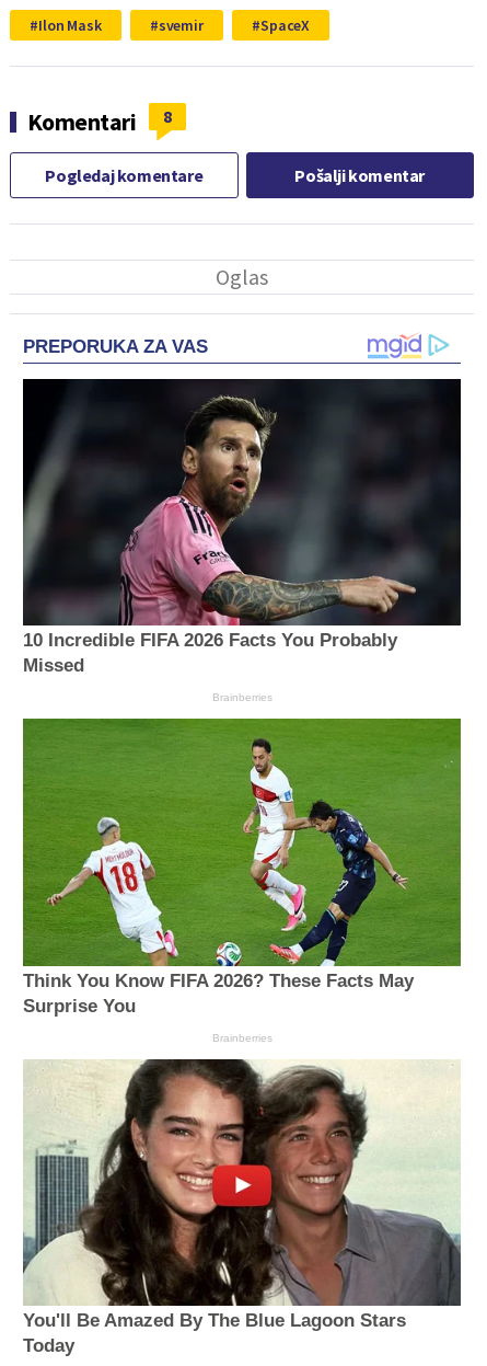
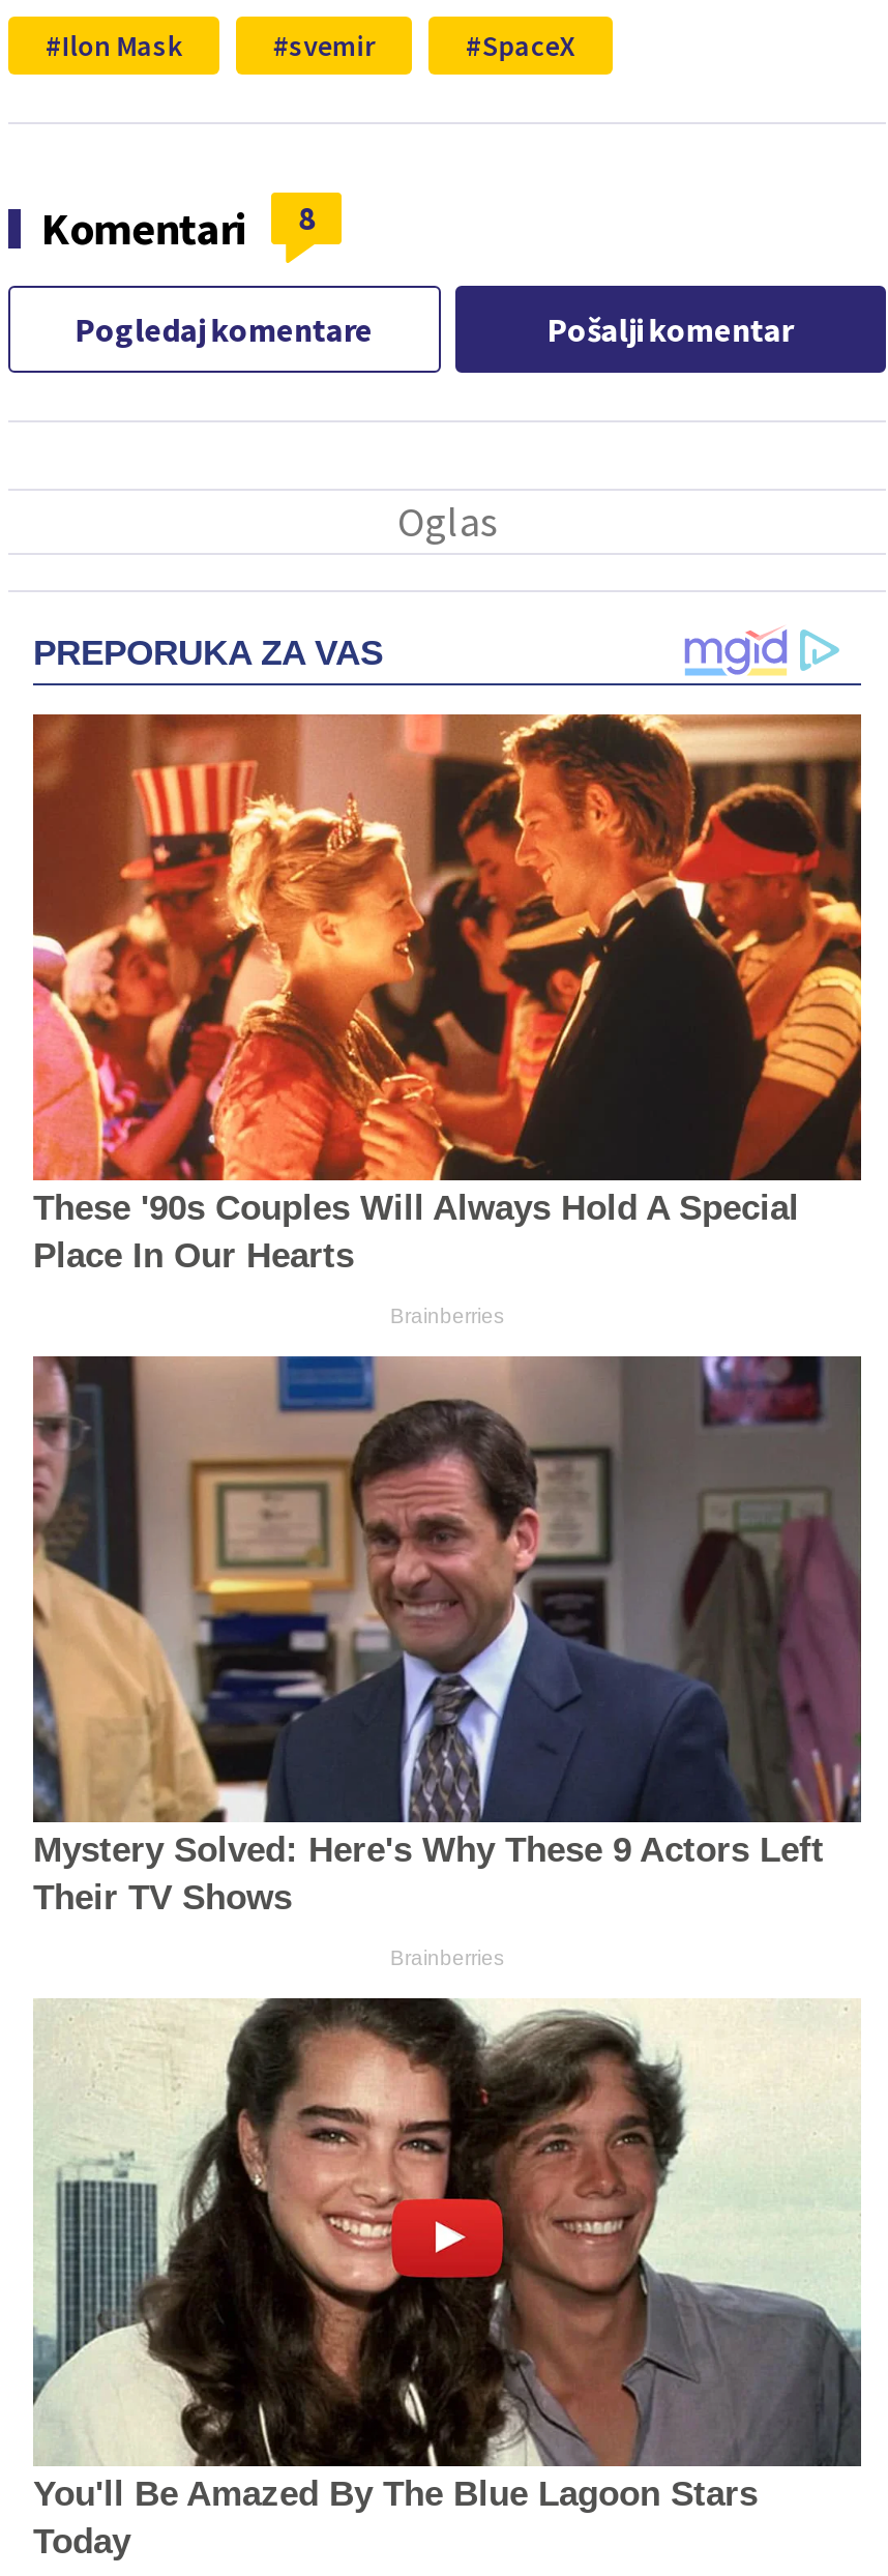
- [image]
- 10 Incredible FIFA 2026 Facts You Probably
- Missed
+ [image]
+ These '90s Couples Will Always Hold A Special
+ Place In Our Hearts

- [image]
- Think You Know FIFA 2026? These Facts May
- Surprise You
+ [image]
+ Mystery Solved: Here's Why These 9 Actors Left
+ Their TV Shows
